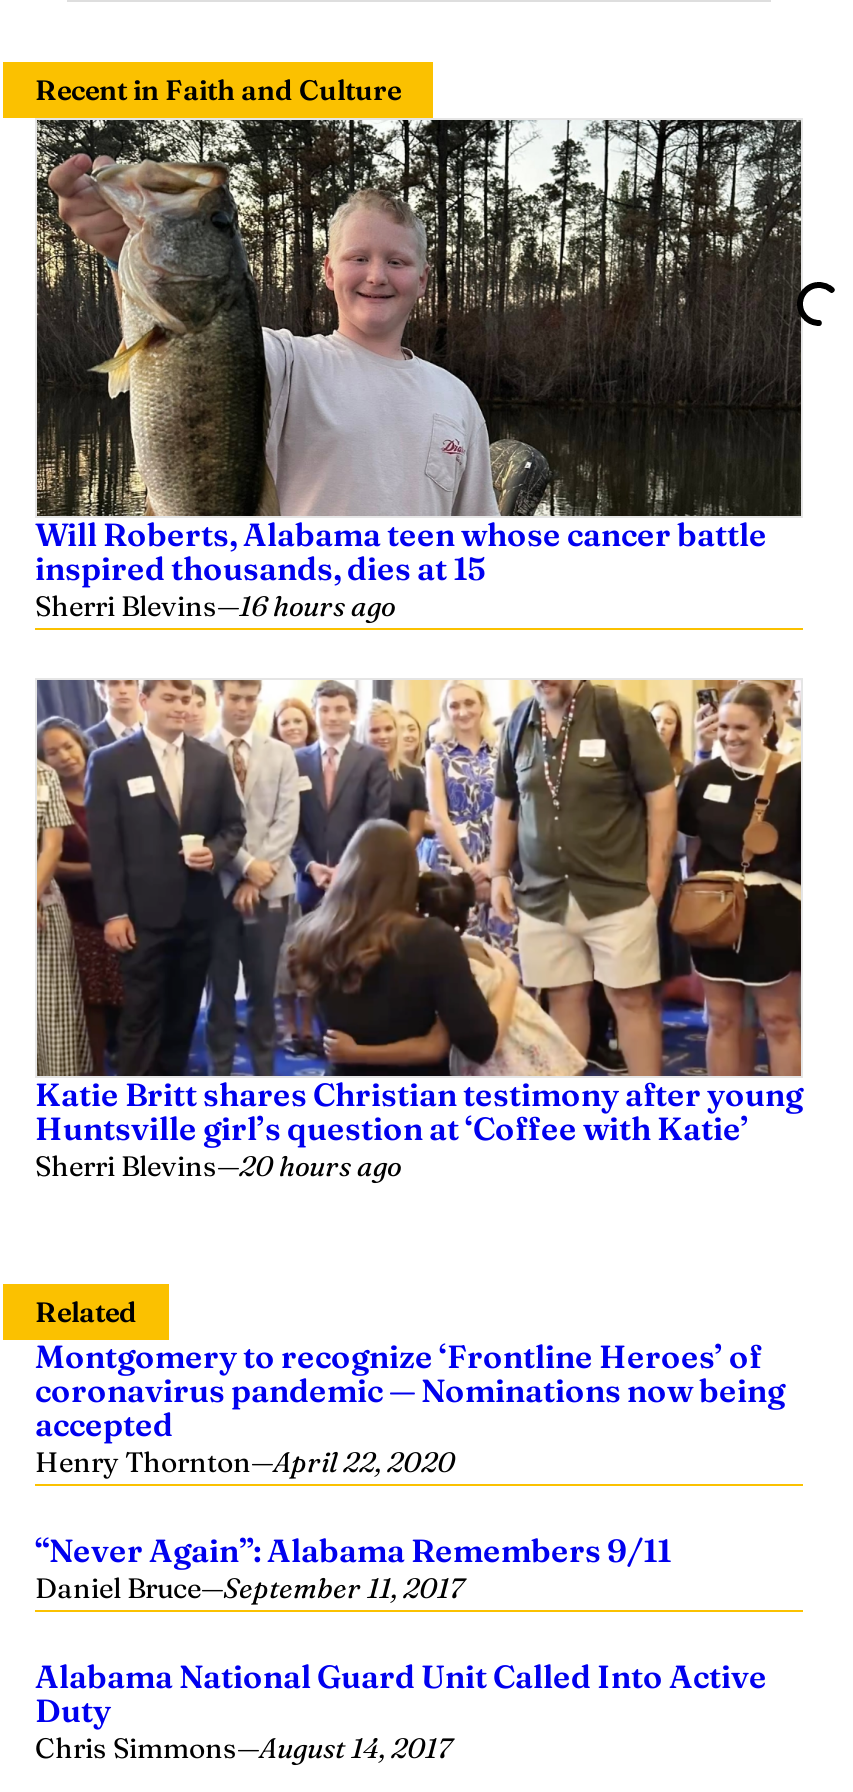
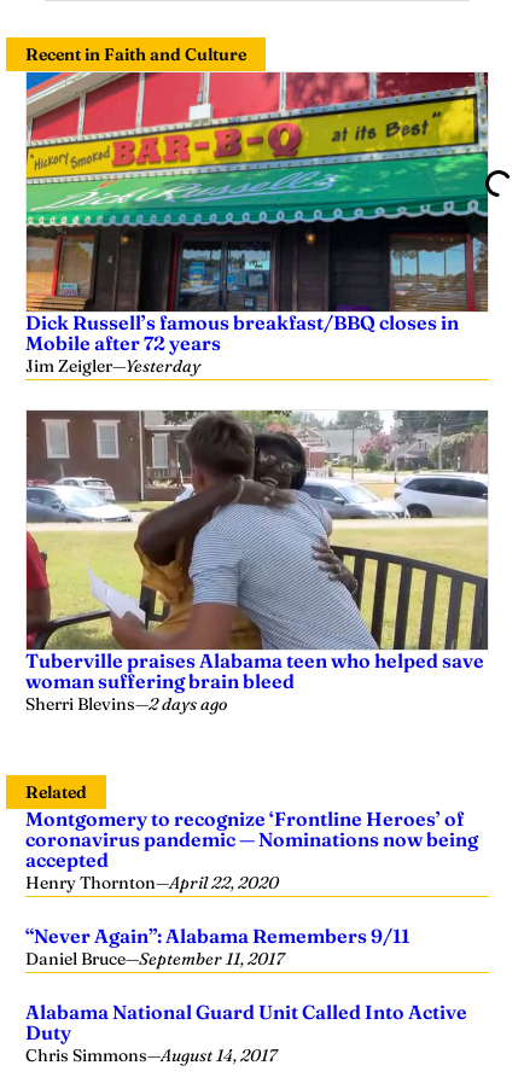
- [image]
- Will Roberts, Alabama teen whose cancer battle
- inspired thousands, dies at 15
- Sherri Blevins—16 hours ago
+ [image]
+ Dick Russell’s famous breakfast/BBQ closes in
+ Mobile after 72 years
+ Jim Zeigler—Yesterday

- [image]
- Katie Britt shares Christian testimony after young
- Huntsville girl’s question at ‘Coffee with Katie’
- Sherri Blevins—20 hours ago
+ [image]
+ Tuberville praises Alabama teen who helped save
+ woman suffering brain bleed
+ Sherri Blevins—2 days ago
